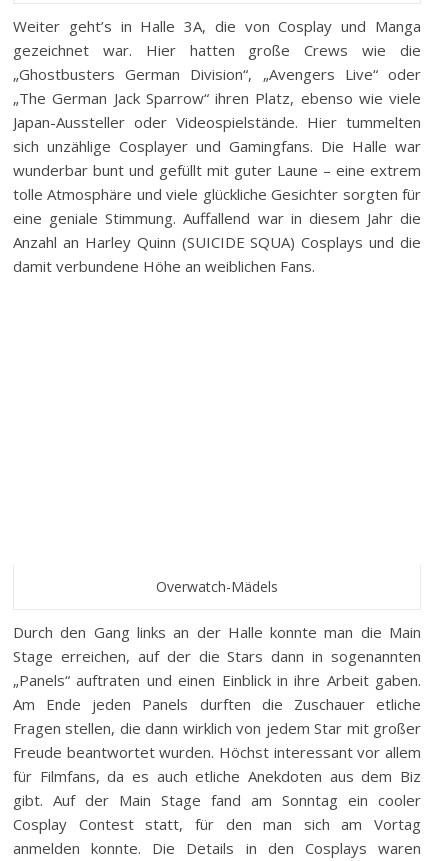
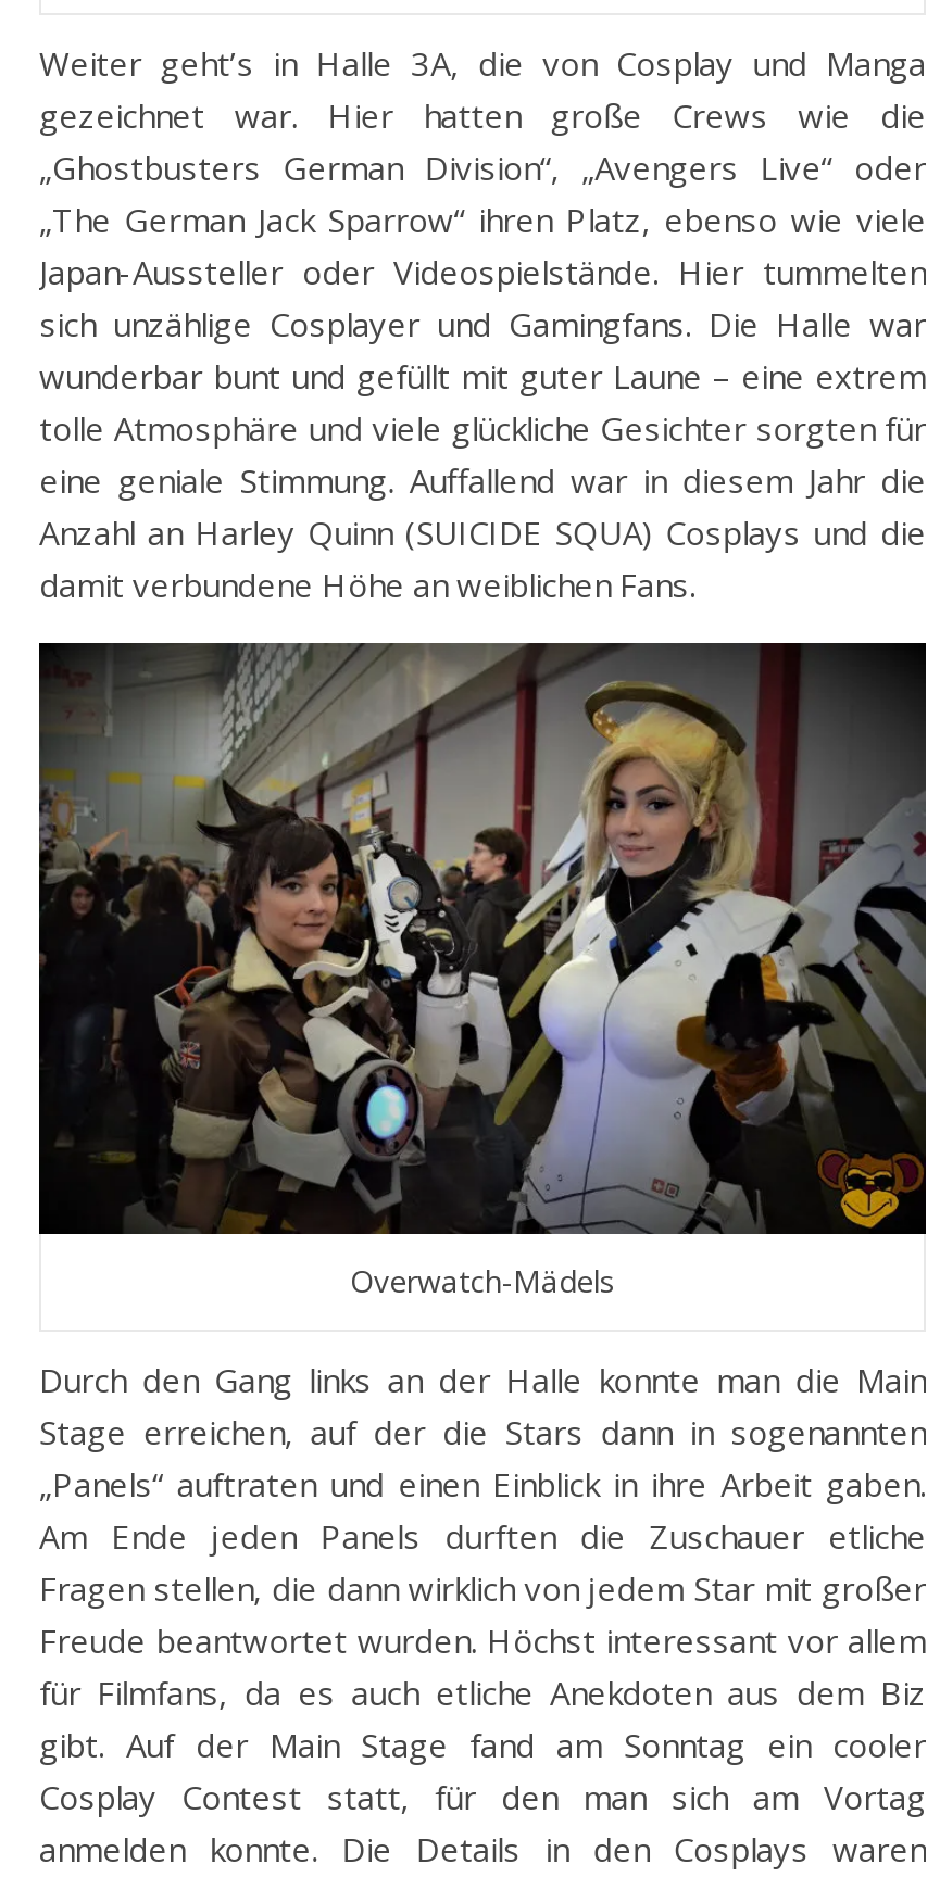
+ [image]
